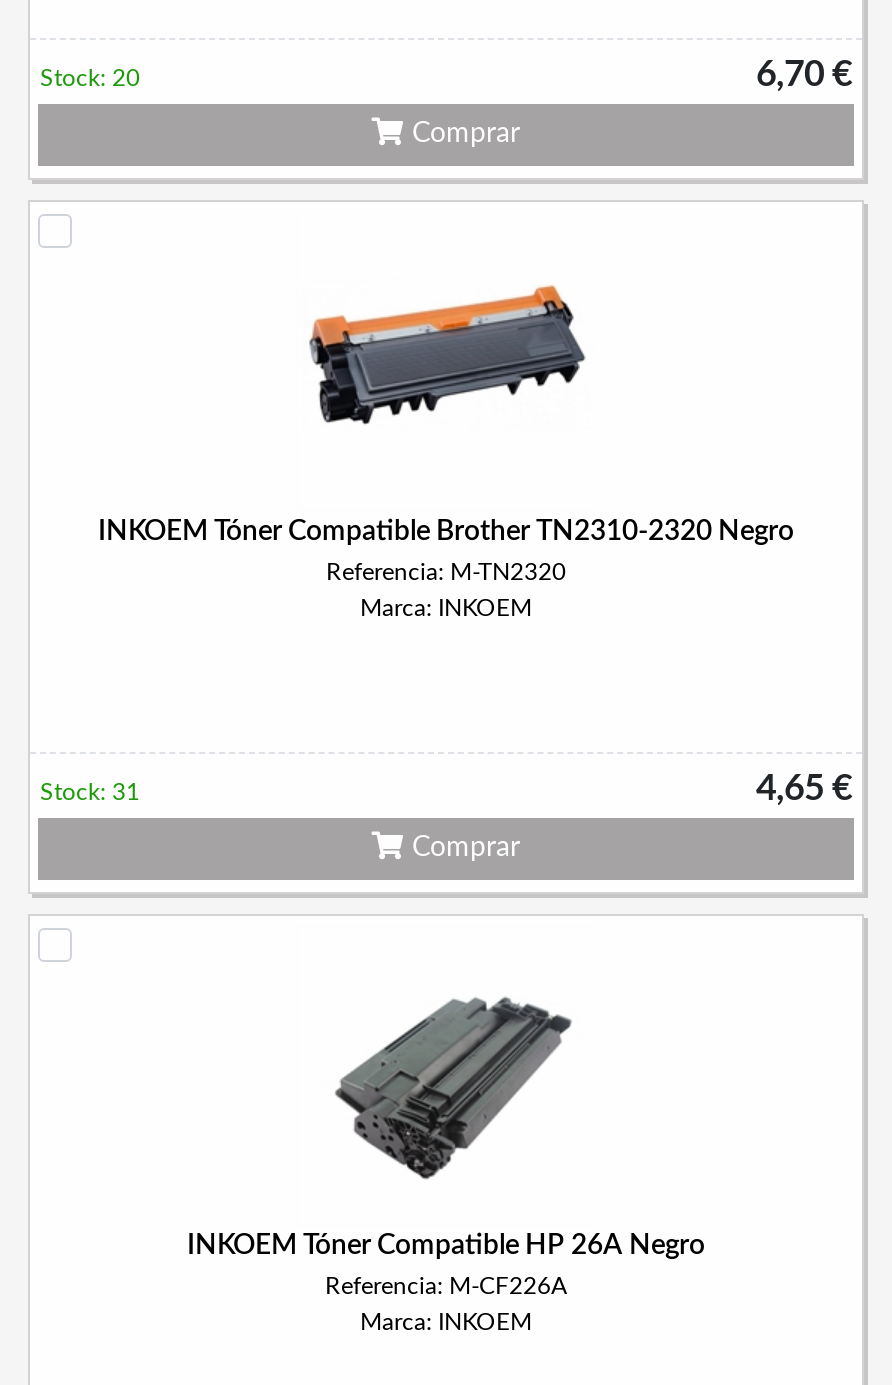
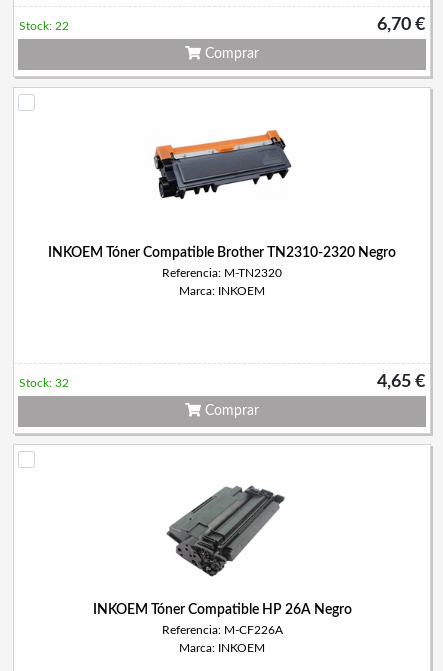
- Stock: 20
+ Stock: 22

- Stock: 31
+ Stock: 32
